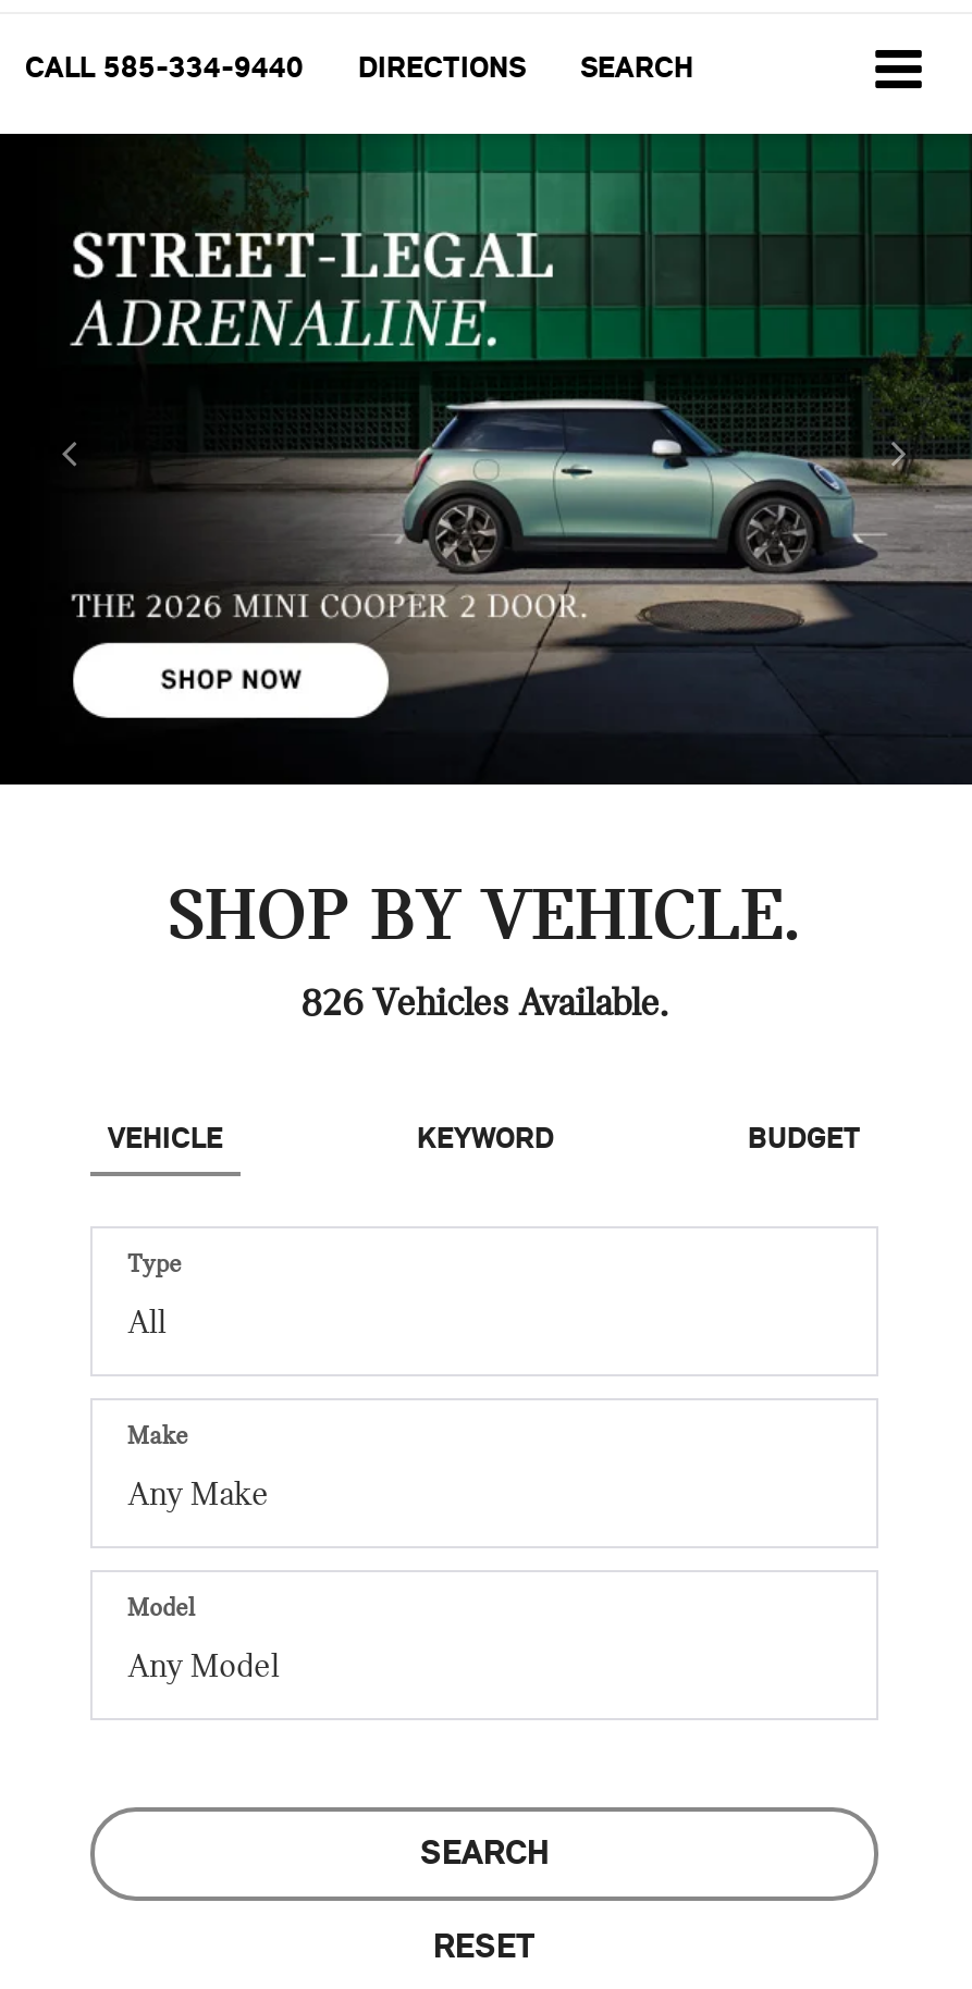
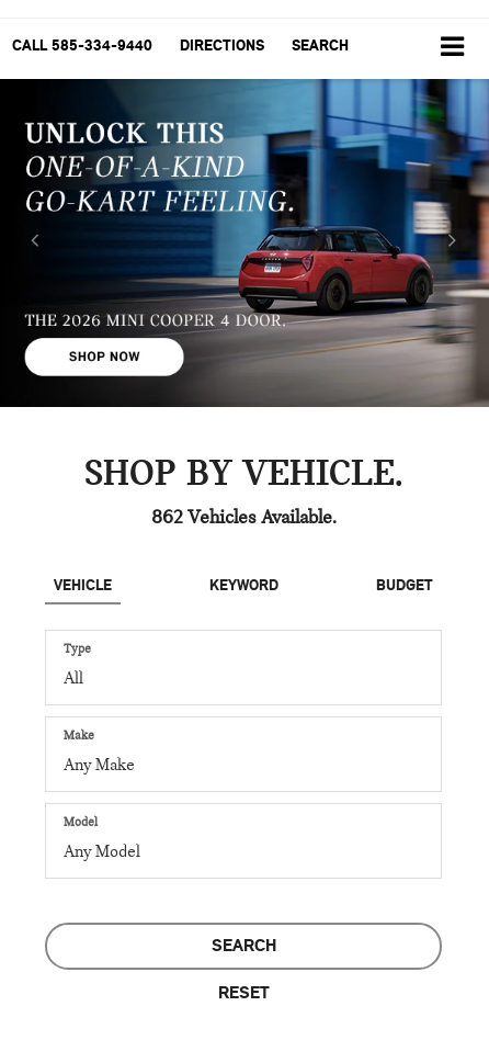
- [image]
+ [image]

- 826 Vehicles Available.
+ 862 Vehicles Available.
